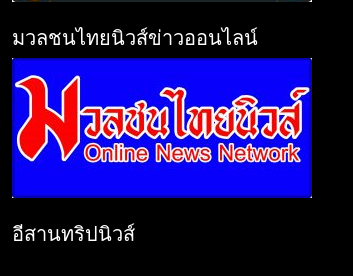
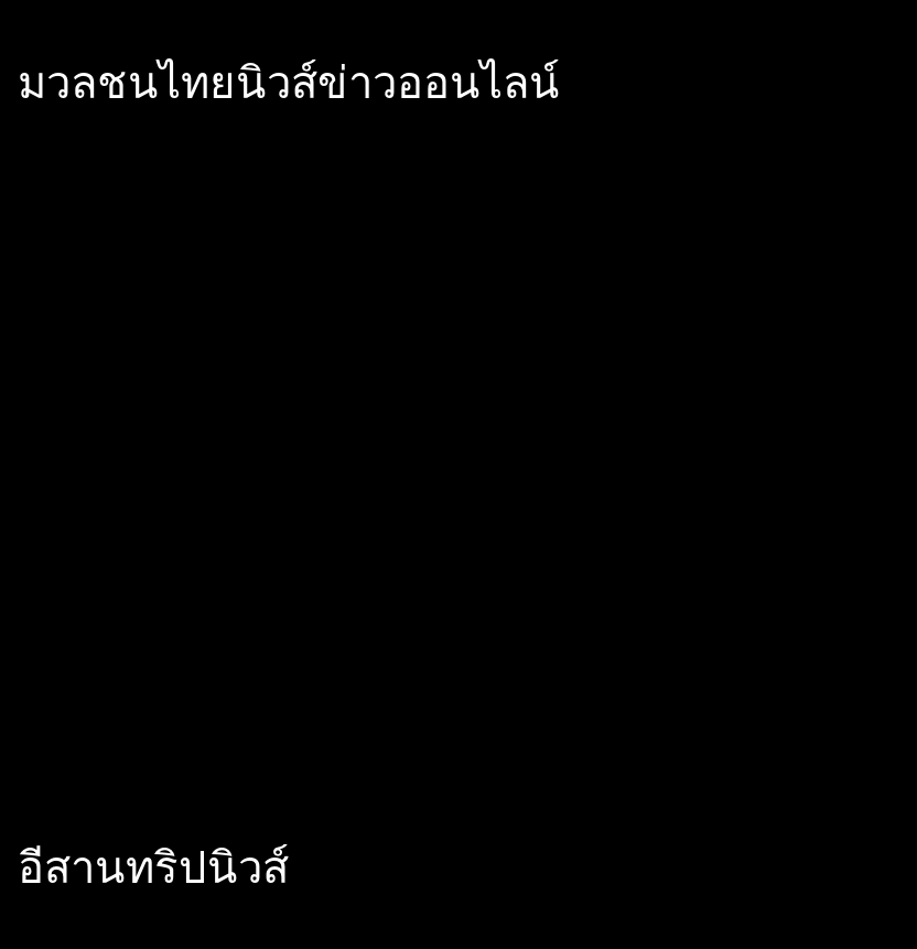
- [image]
